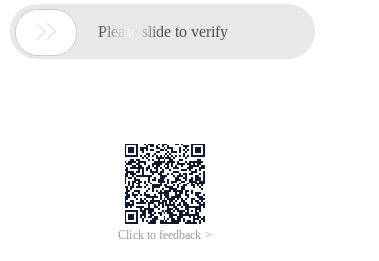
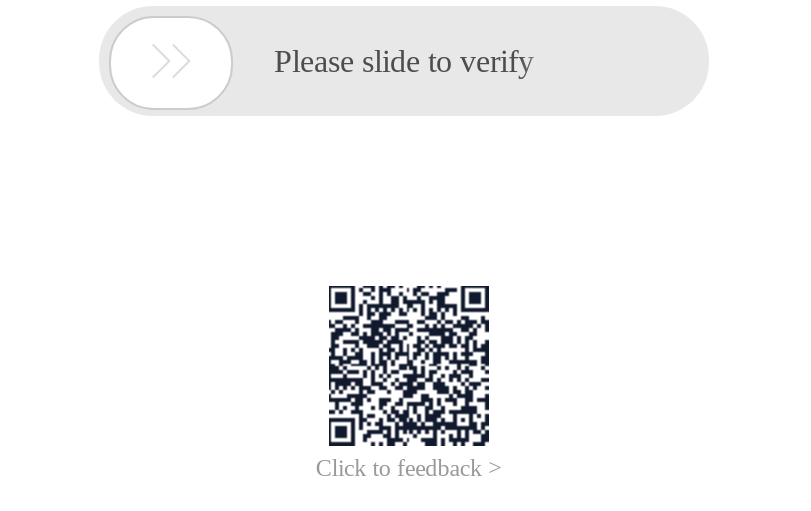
- [image]
+ [image]
